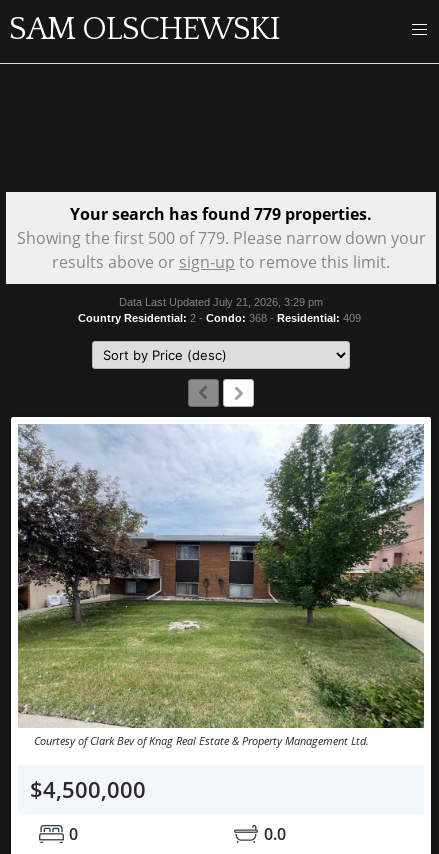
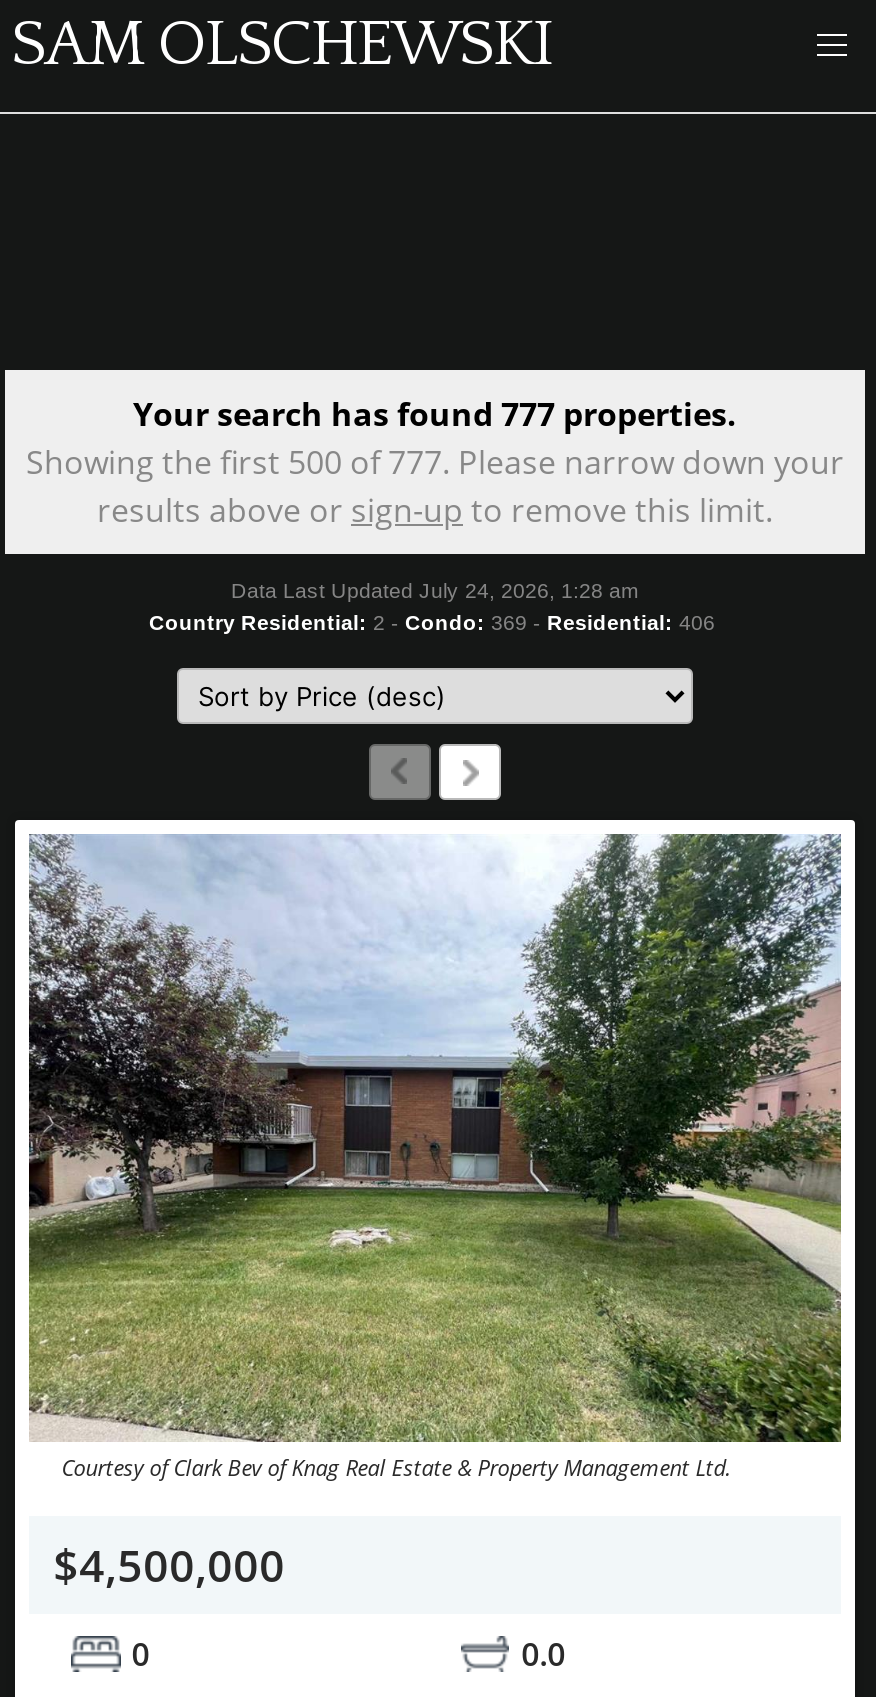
- Your search has found 779 properties.
+ Your search has found 777 properties.

- Showing the first 500 of 779. Please narrow down your
+ Showing the first 500 of 777. Please narrow down your

- Data Last Updated July 21, 2026, 3:29 pm
+ Data Last Updated July 24, 2026, 1:28 am

- Country Residential: 2 - Condo: 368 - Residential: 409
+ Country Residential: 2 - Condo: 369 - Residential: 406
